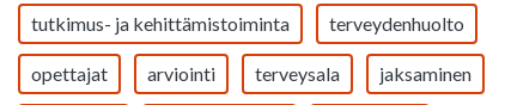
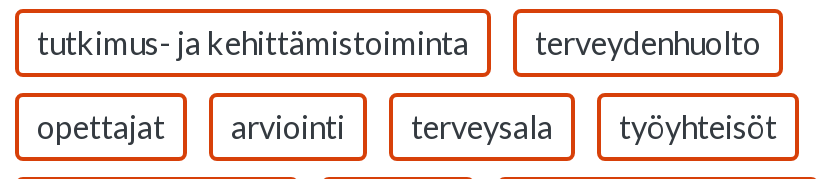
- jaksaminen
+ työyhteisöt
